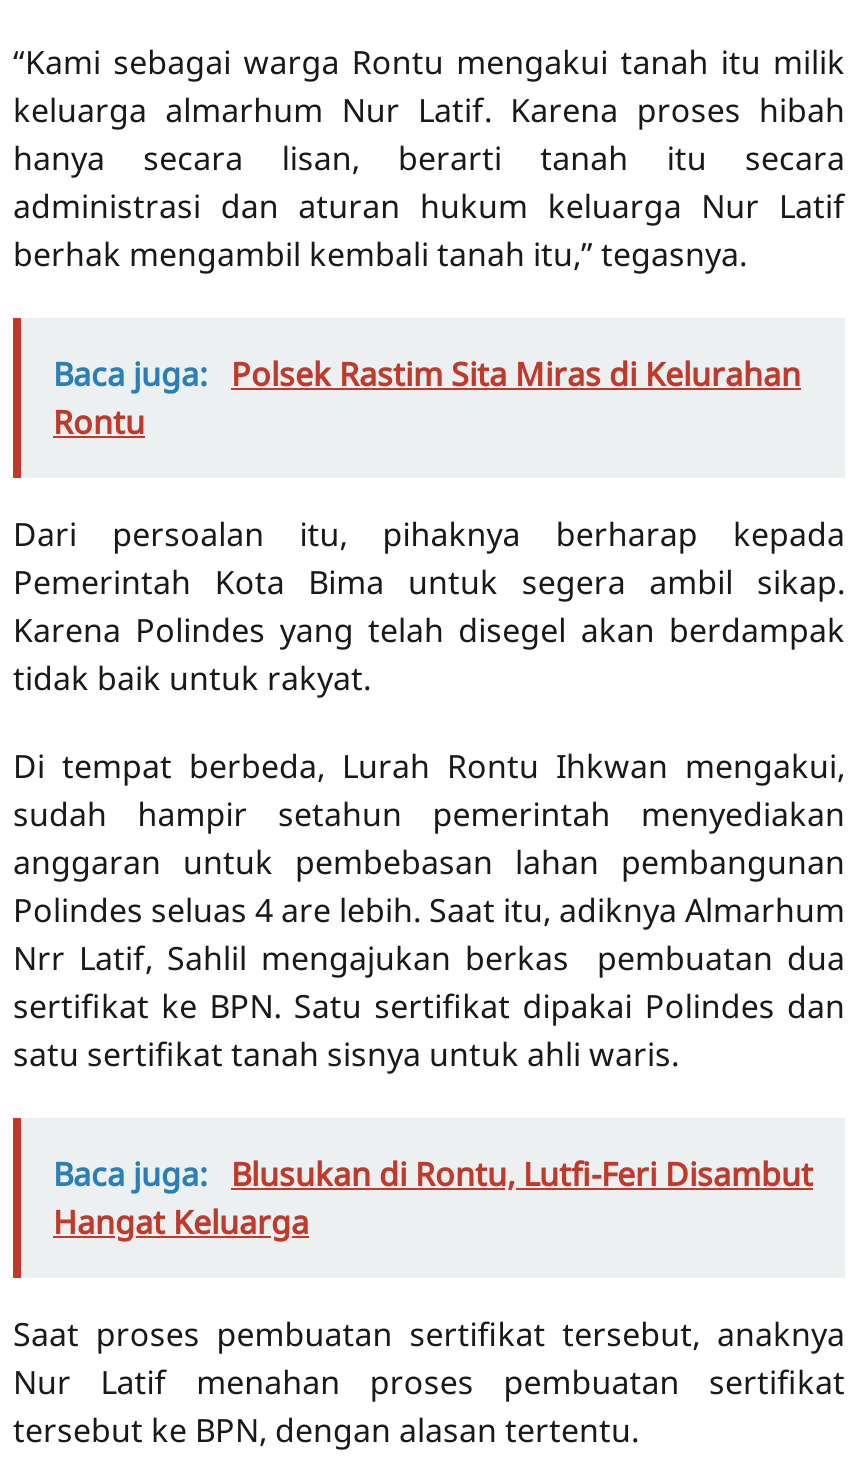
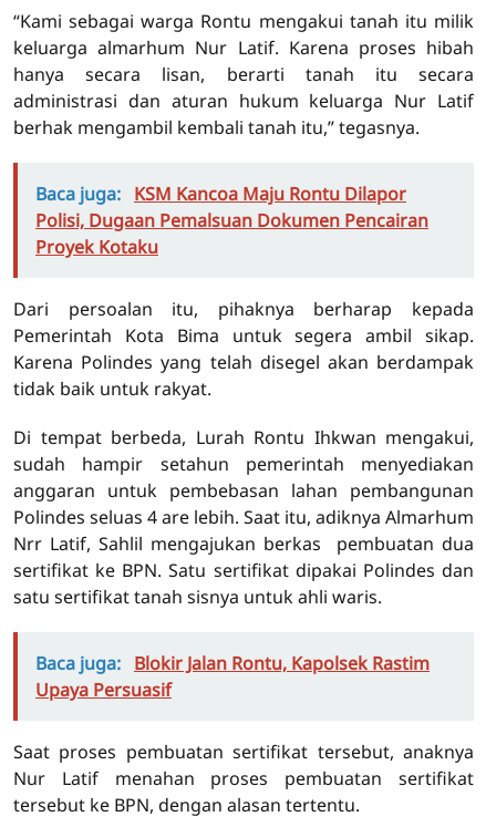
- Baca juga: Polsek Rastim Sita Miras di Kelurahan
- Rontu
+ Baca juga: KSM Kancoa Maju Rontu Dilapor
+ Polisi, Dugaan Pemalsuan Dokumen Pencairan
+ Proyek Kotaku

- Baca juga: Blusukan di Rontu, Lutfi-Feri Disambut
- Hangat Keluarga
+ Baca juga: Blokir Jalan Rontu, Kapolsek Rastim
+ Upaya Persuasif
